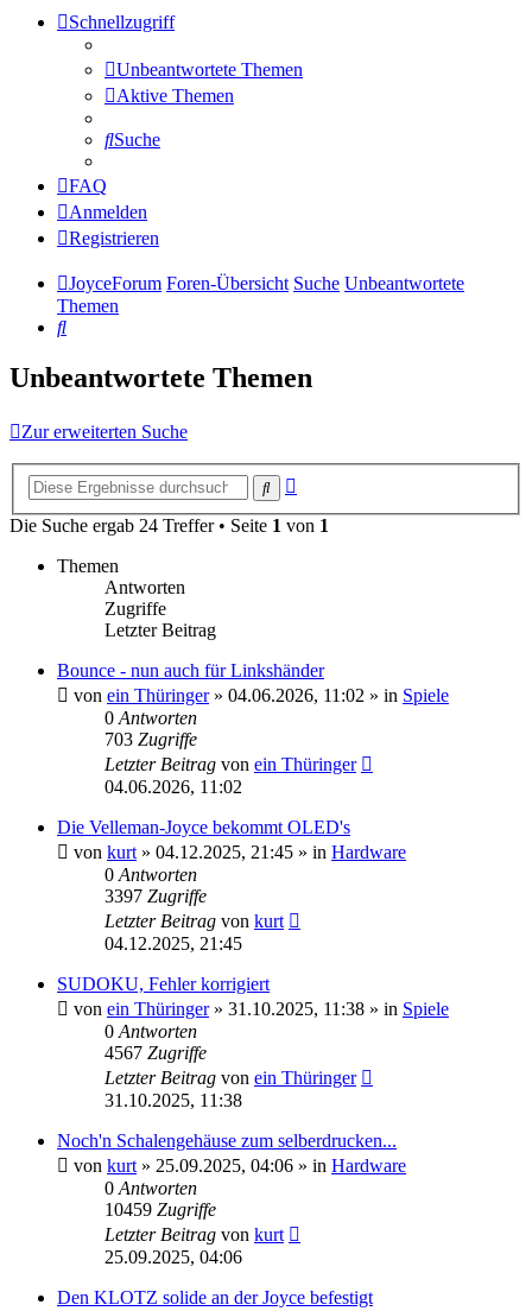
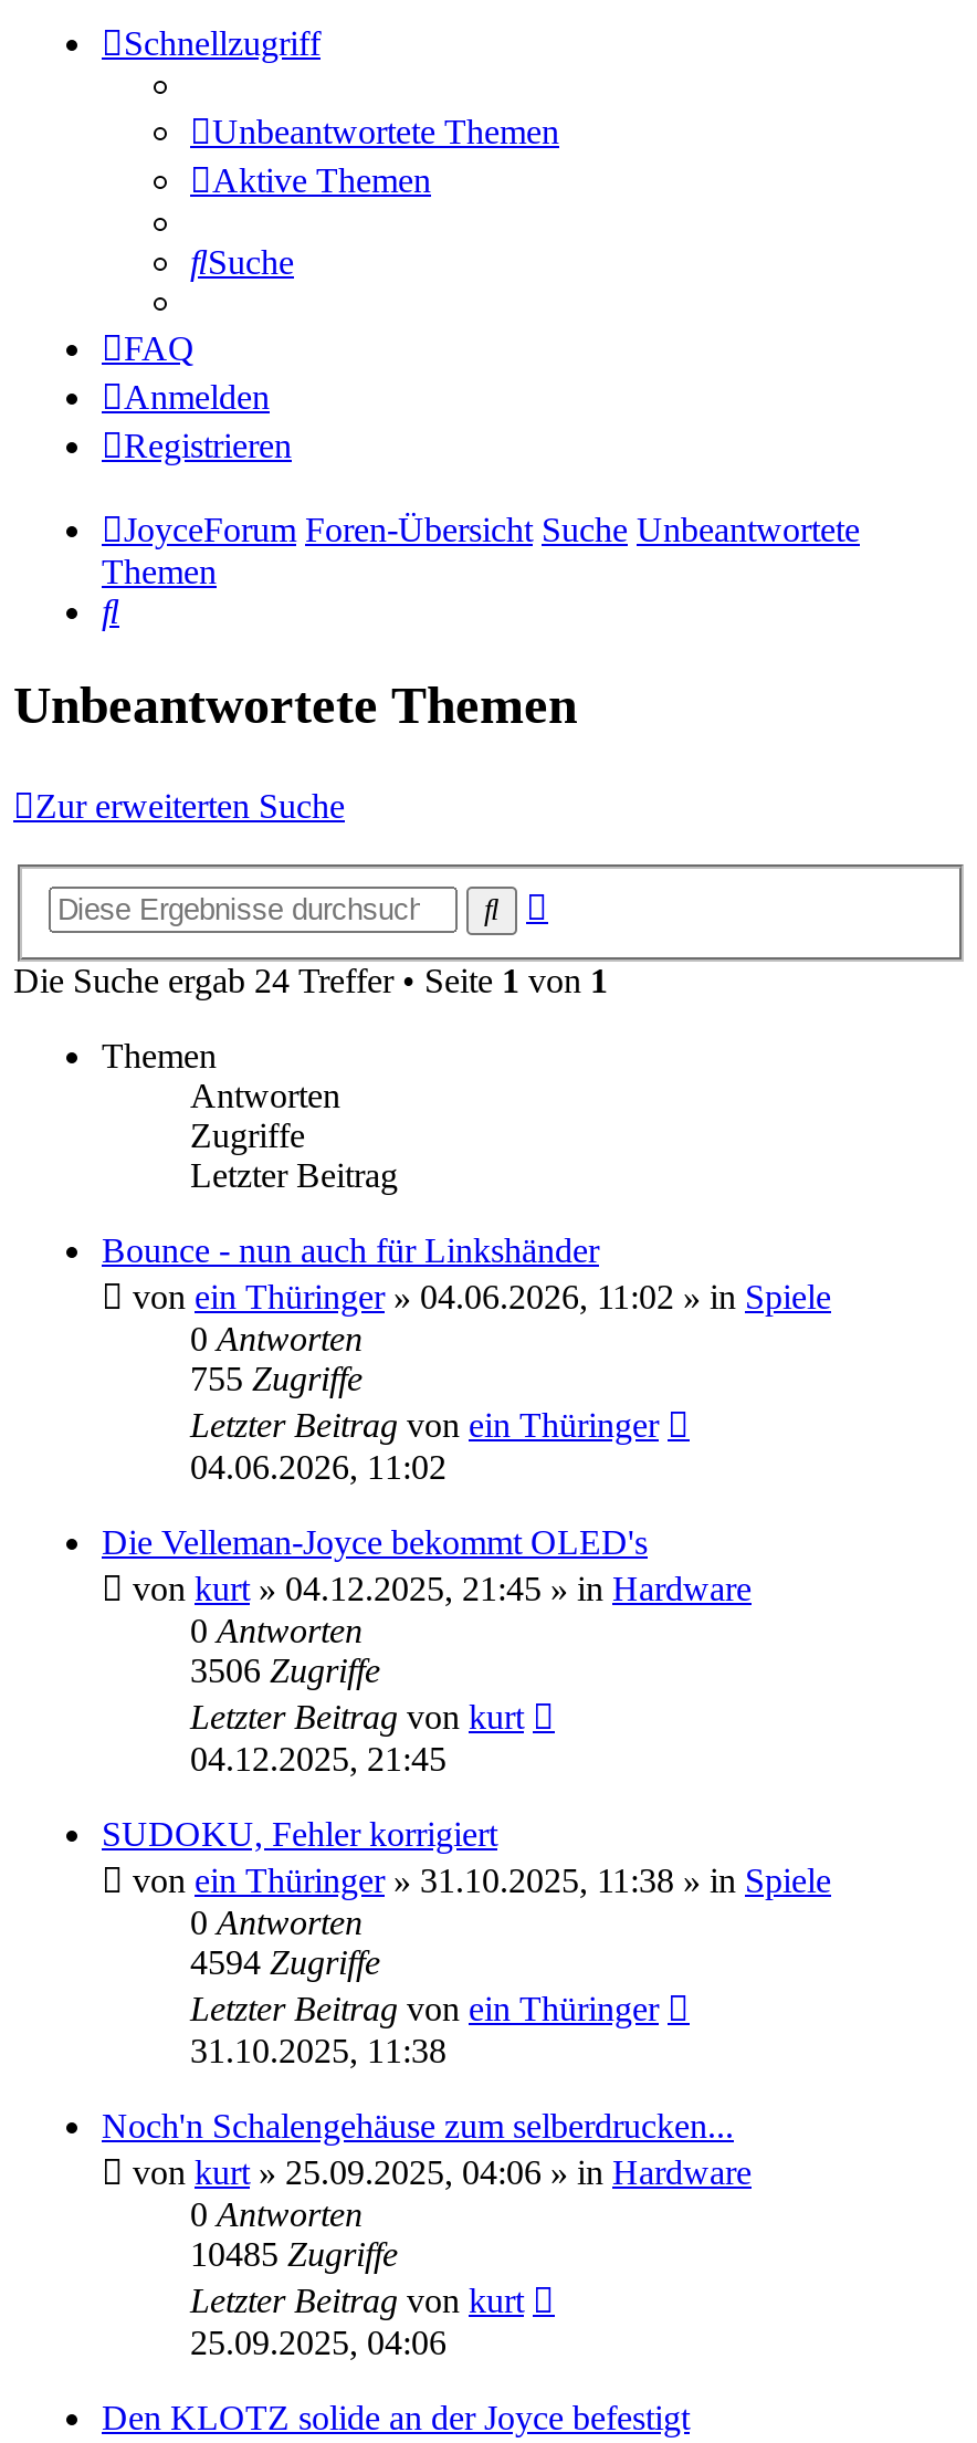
- 703 Zugriffe
+ 755 Zugriffe

- 3397 Zugriffe
+ 3506 Zugriffe

- 4567 Zugriffe
+ 4594 Zugriffe

- 10459 Zugriffe
+ 10485 Zugriffe
